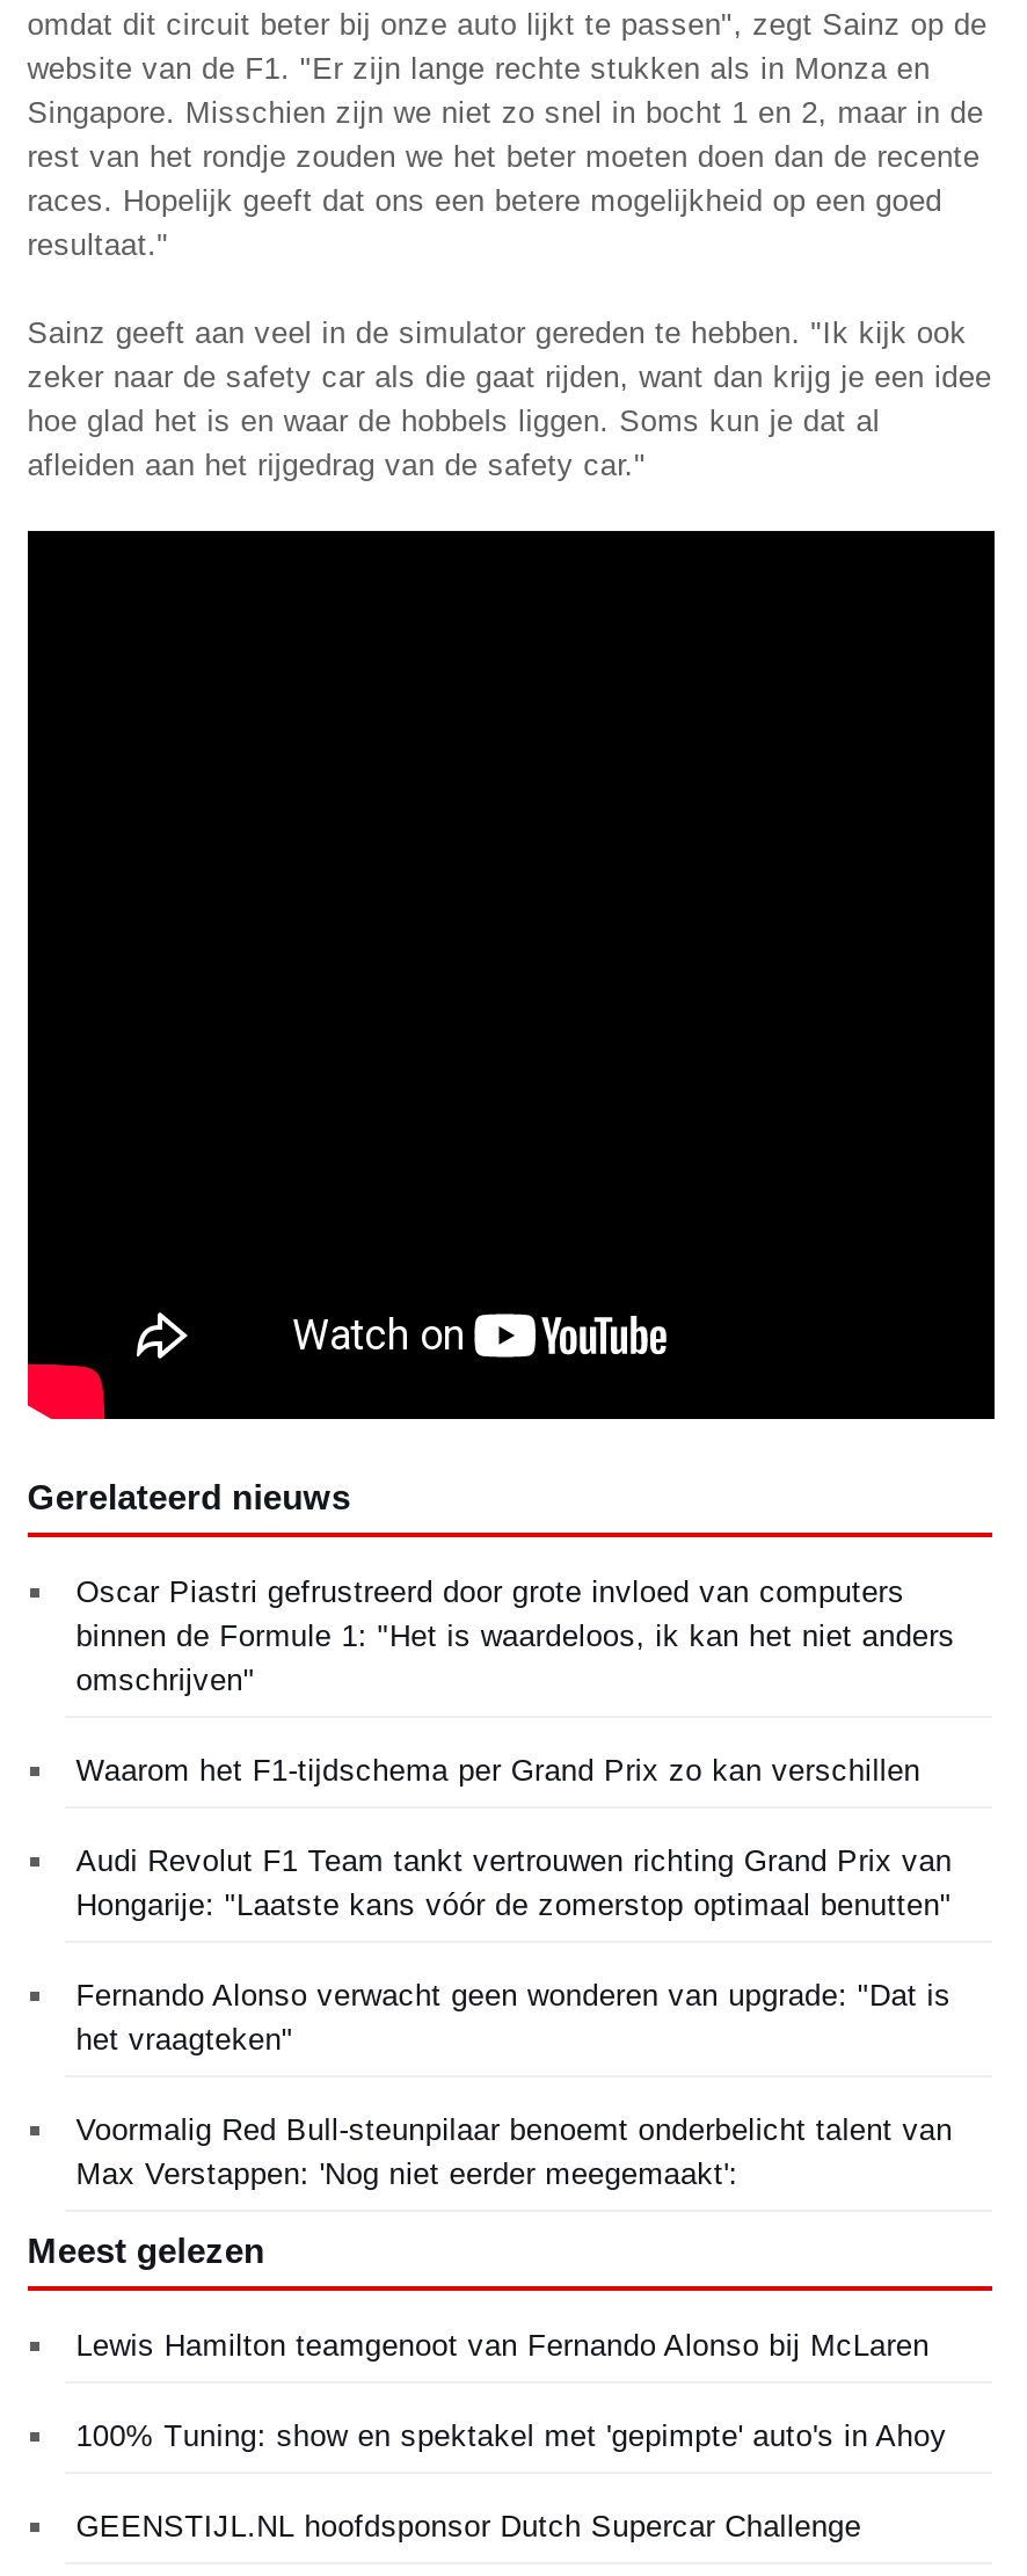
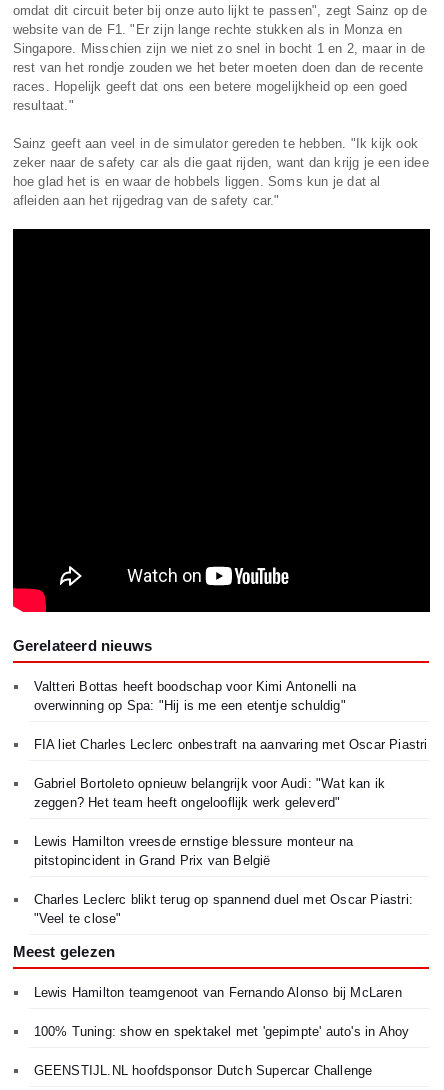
- Oscar Piastri gefrustreerd door grote invloed van computers
- binnen de Formule 1: "Het is waardeloos, ik kan het niet anders
- omschrijven"
+ Valtteri Bottas heeft boodschap voor Kimi Antonelli na
+ overwinning op Spa: "Hij is me een etentje schuldig"

- Waarom het F1-tijdschema per Grand Prix zo kan verschillen
+ FIA liet Charles Leclerc onbestraft na aanvaring met Oscar Piastri

- Audi Revolut F1 Team tankt vertrouwen richting Grand Prix van
- Hongarije: "Laatste kans vóór de zomerstop optimaal benutten"
+ Gabriel Bortoleto opnieuw belangrijk voor Audi: "Wat kan ik
+ zeggen? Het team heeft ongelooflijk werk geleverd"

- Fernando Alonso verwacht geen wonderen van upgrade: "Dat is
- het vraagteken"
+ Lewis Hamilton vreesde ernstige blessure monteur na
+ pitstopincident in Grand Prix van België

- Voormalig Red Bull-steunpilaar benoemt onderbelicht talent van
- Max Verstappen: 'Nog niet eerder meegemaakt':
+ Charles Leclerc blikt terug op spannend duel met Oscar Piastri:
+ "Veel te close"
